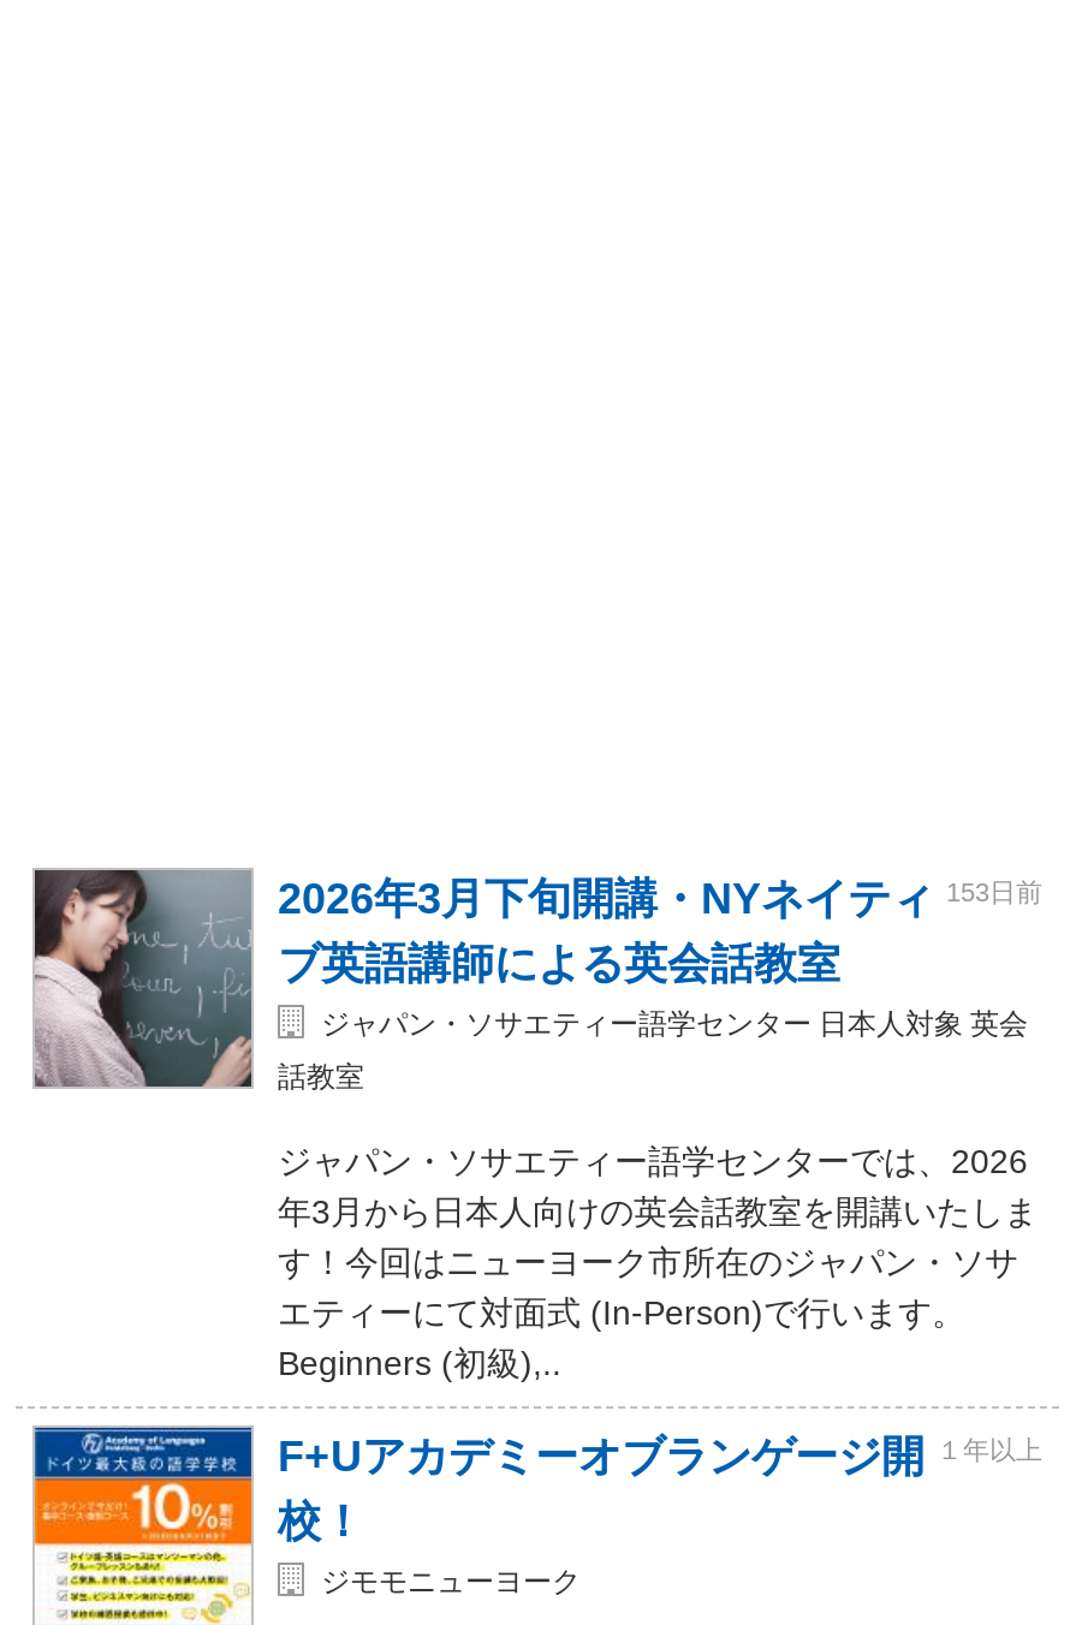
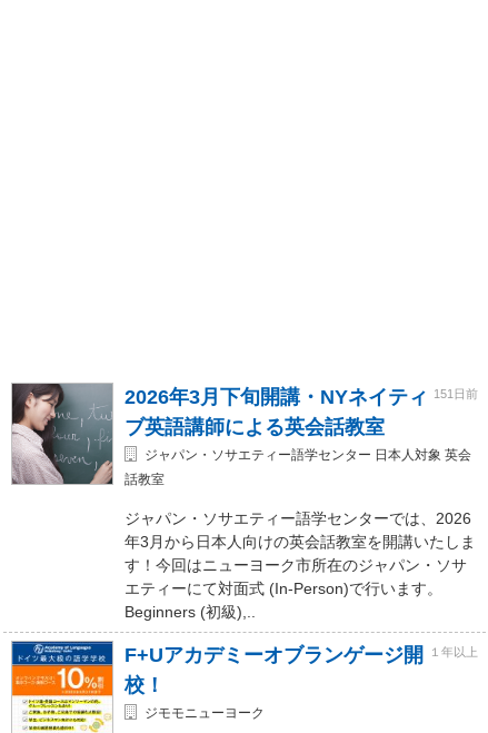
- 2026年3月下旬開講・NYネイティ 153日前
+ 2026年3月下旬開講・NYネイティ 151日前
